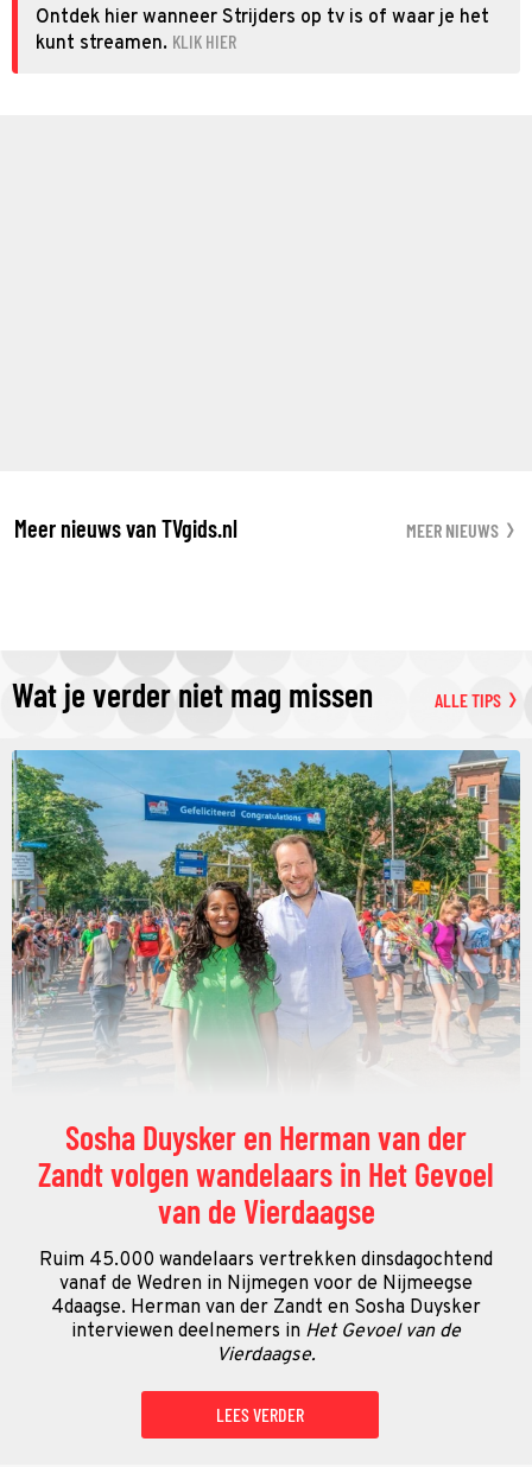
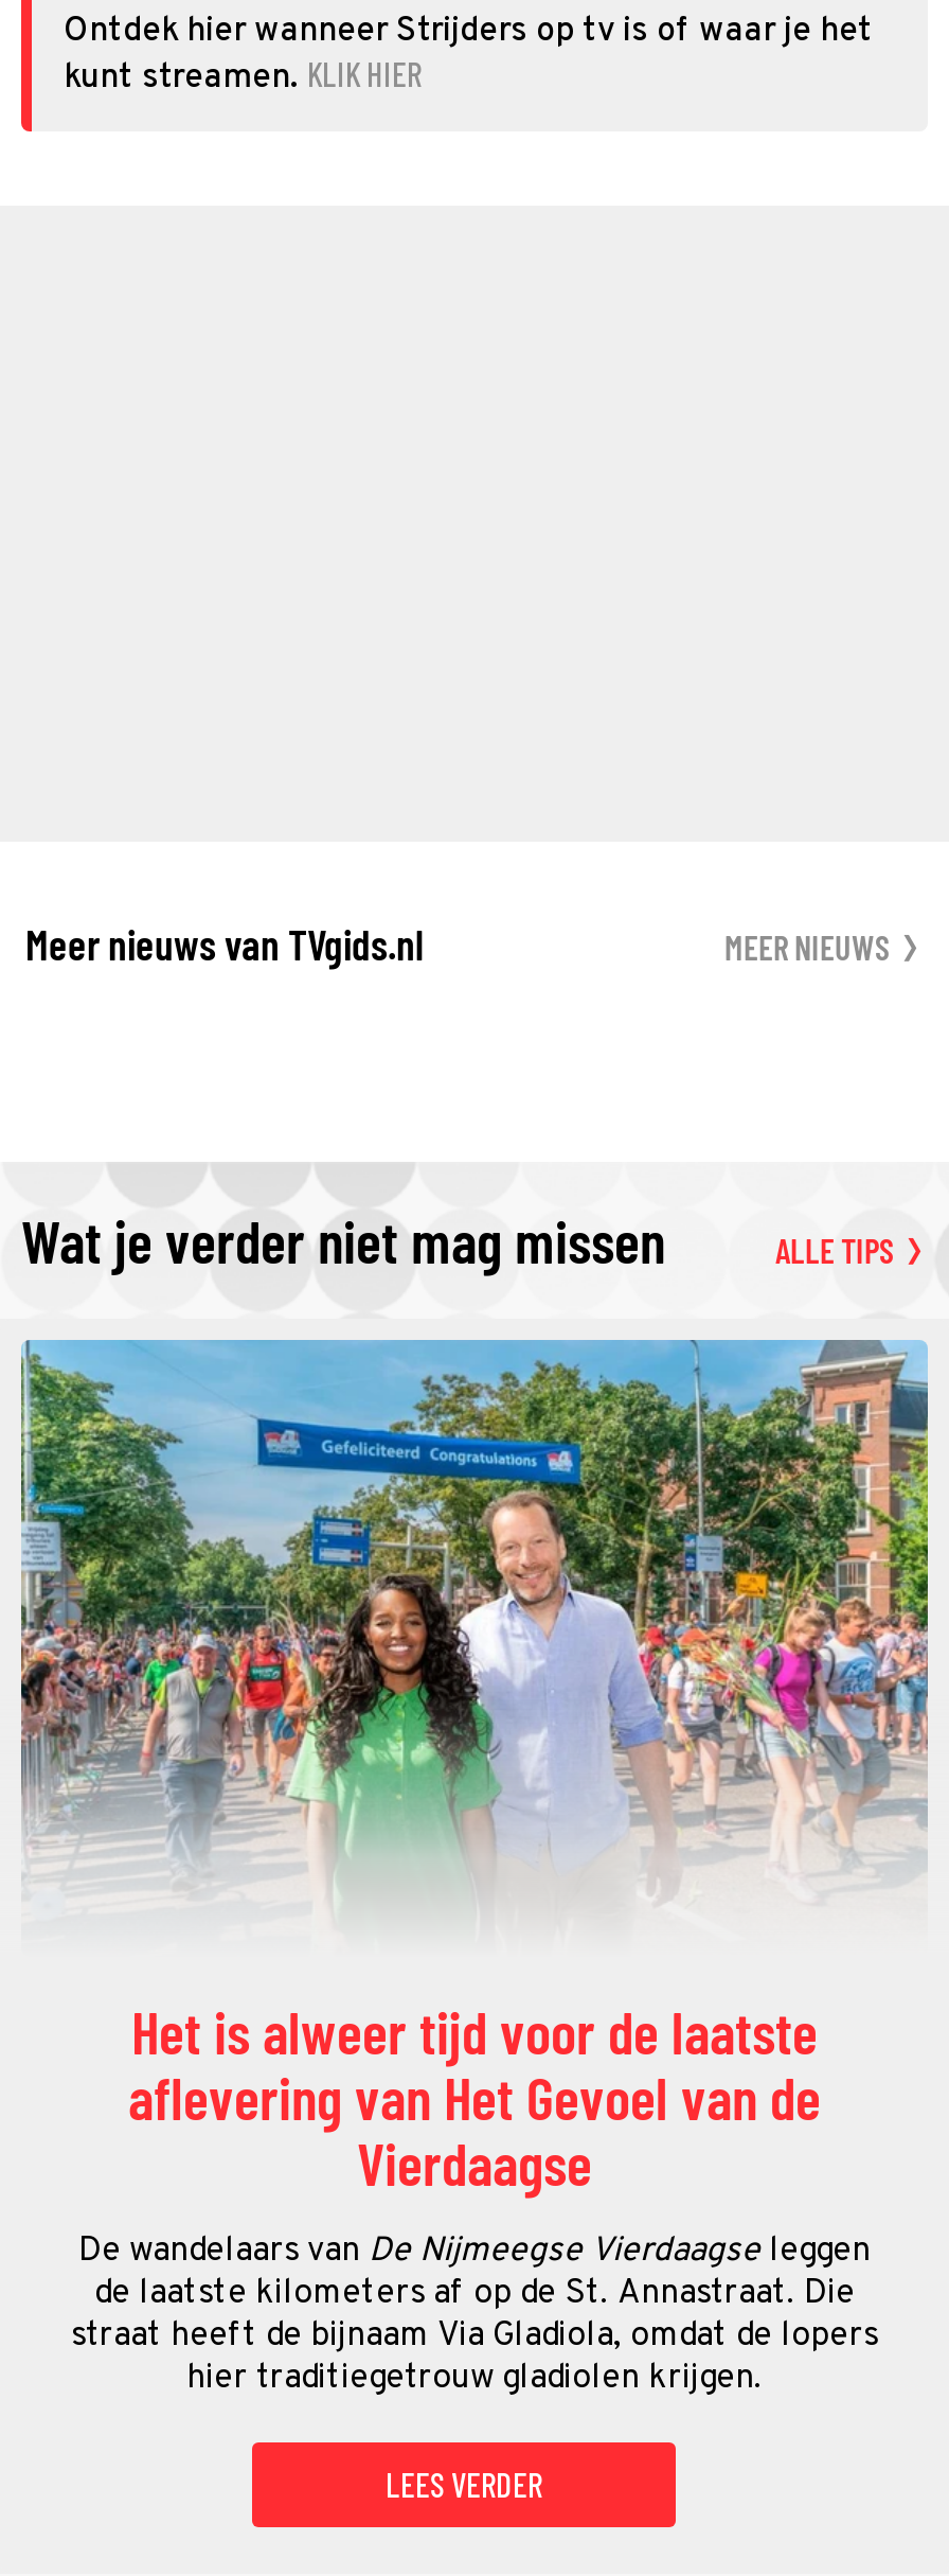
- Sosha Duysker en Herman van der
- Zandt volgen wandelaars in Het Gevoel
- van de Vierdaagse
- Ruim 45.000 wandelaars vertrekken dinsdagochtend
- vanaf de Wedren in Nijmegen voor de Nijmeegse
- 4daagse. Herman van der Zandt en Sosha Duysker
- interviewen deelnemers in Het Gevoel van de
- Vierdaagse.
+ Het is alweer tijd voor de laatste
+ aflevering van Het Gevoel van de
+ Vierdaagse
+ De wandelaars van De Nijmeegse Vierdaagse leggen
+ de laatste kilometers af op de St. Annastraat. Die
+ straat heeft de bijnaam Via Gladiola, omdat de lopers
+ hier traditiegetrouw gladiolen krijgen.
